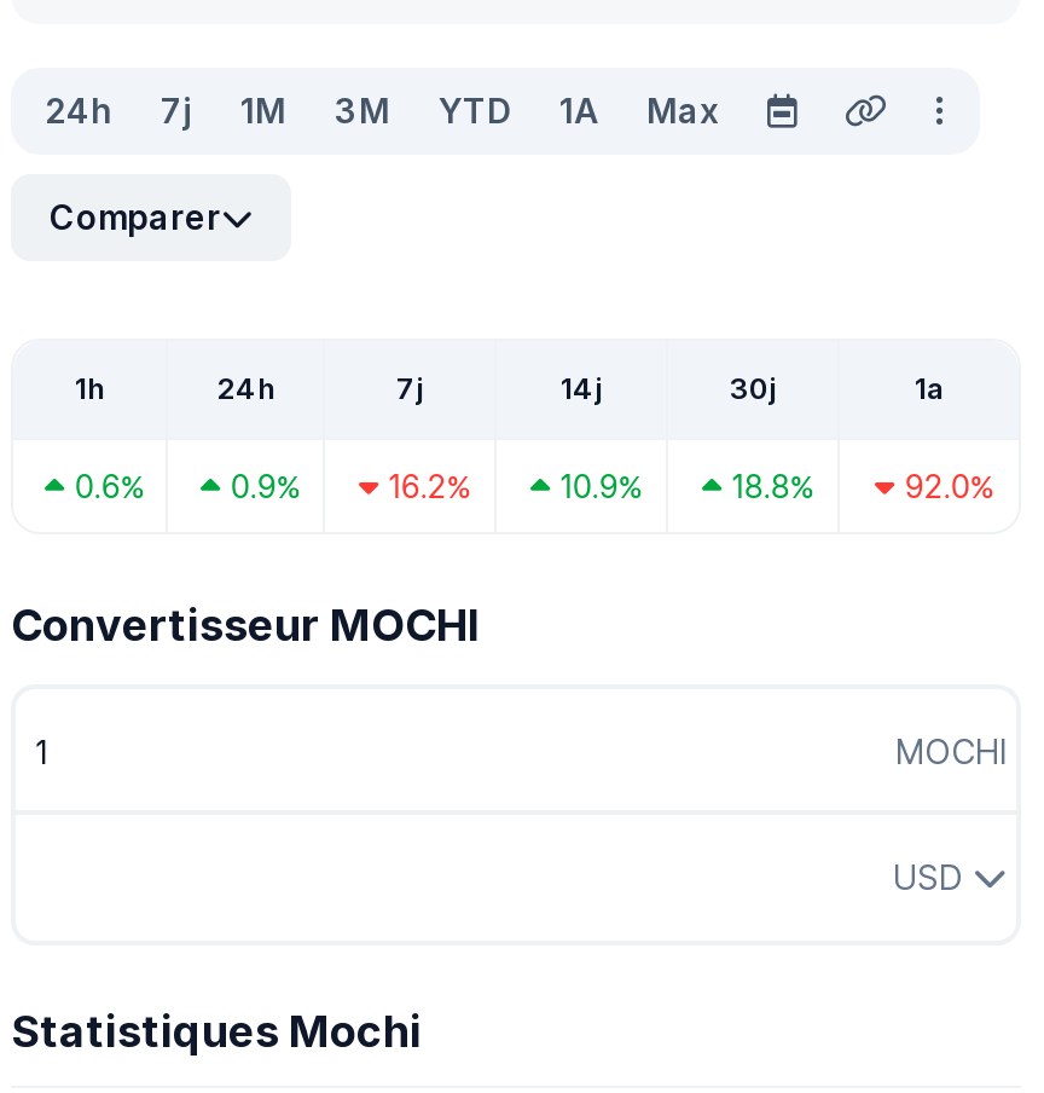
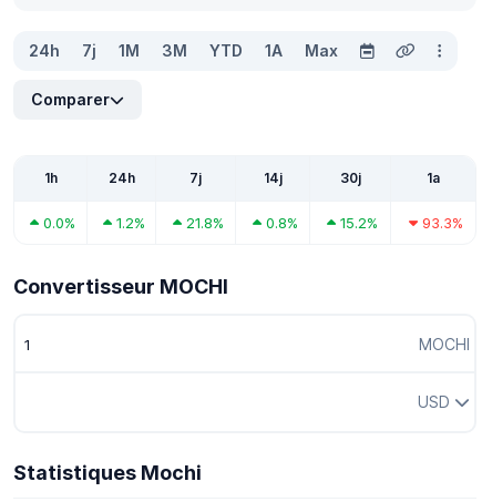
- 0.6%
+ 0.0%

- 0.9%
+ 1.2%

- 16.2%
+ 21.8%

- 10.9%
+ 0.8%

- 18.8%
+ 15.2%

- 92.0%
+ 93.3%
